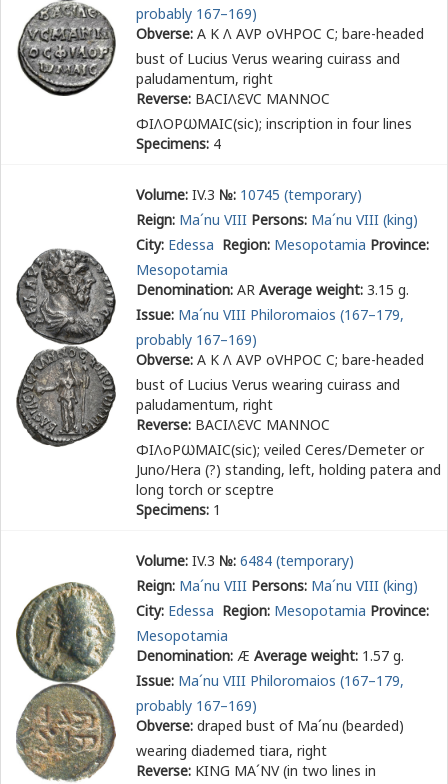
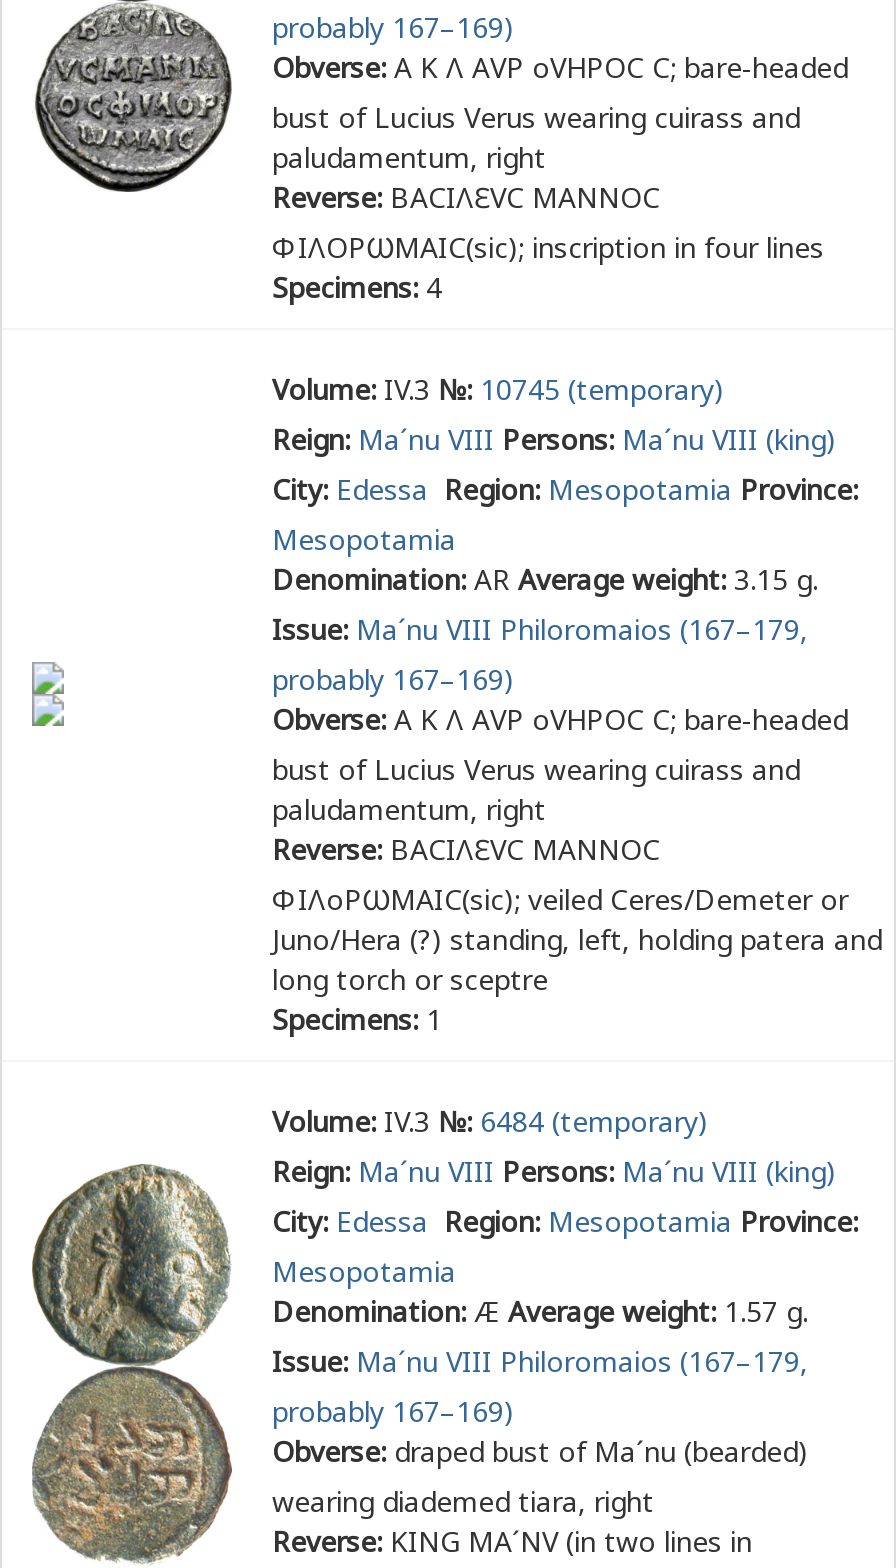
- [image]
